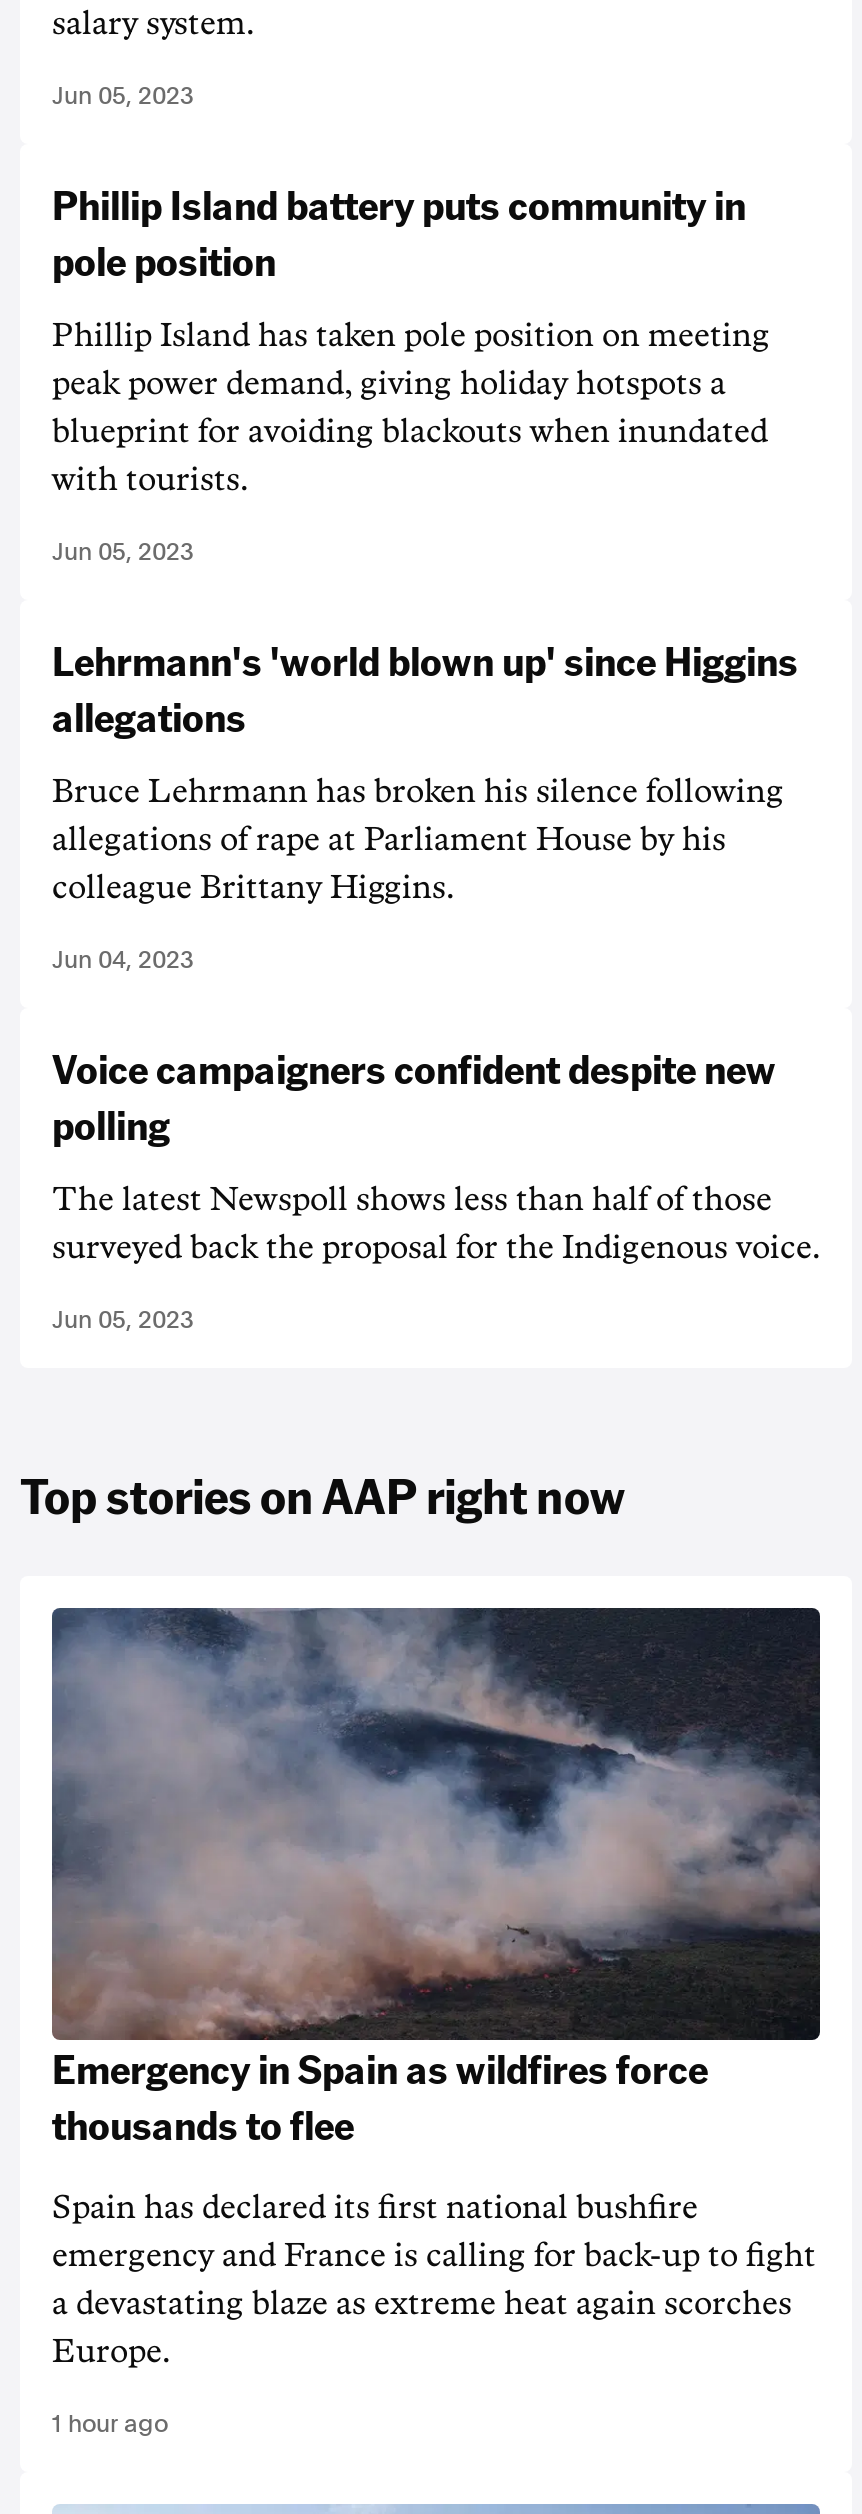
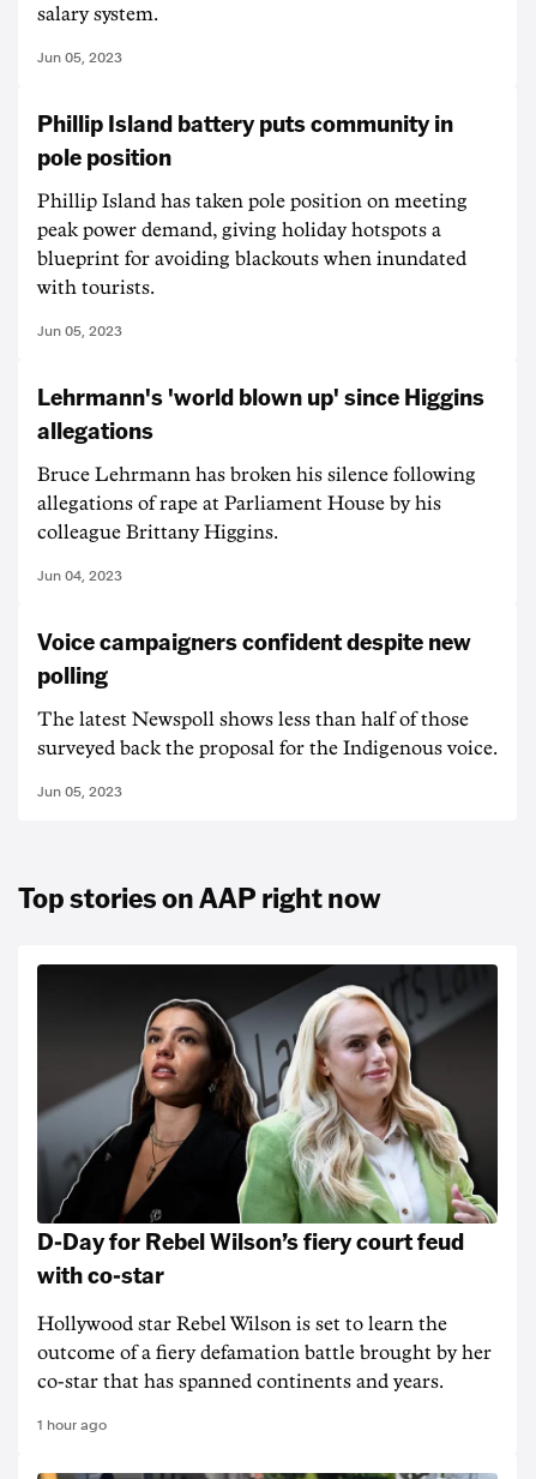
- [image]
- Emergency in Spain as wildfires force
- thousands to flee
- Spain has declared its first national bushfire
- emergency and France is calling for back-up to fight
- a devastating blaze as extreme heat again scorches
- Europe.
+ [image]
+ D-Day for Rebel Wilson’s fiery court feud
+ with co-star
+ Hollywood star Rebel Wilson is set to learn the
+ outcome of a fiery defamation battle brought by her
+ co-star that has spanned continents and years.
